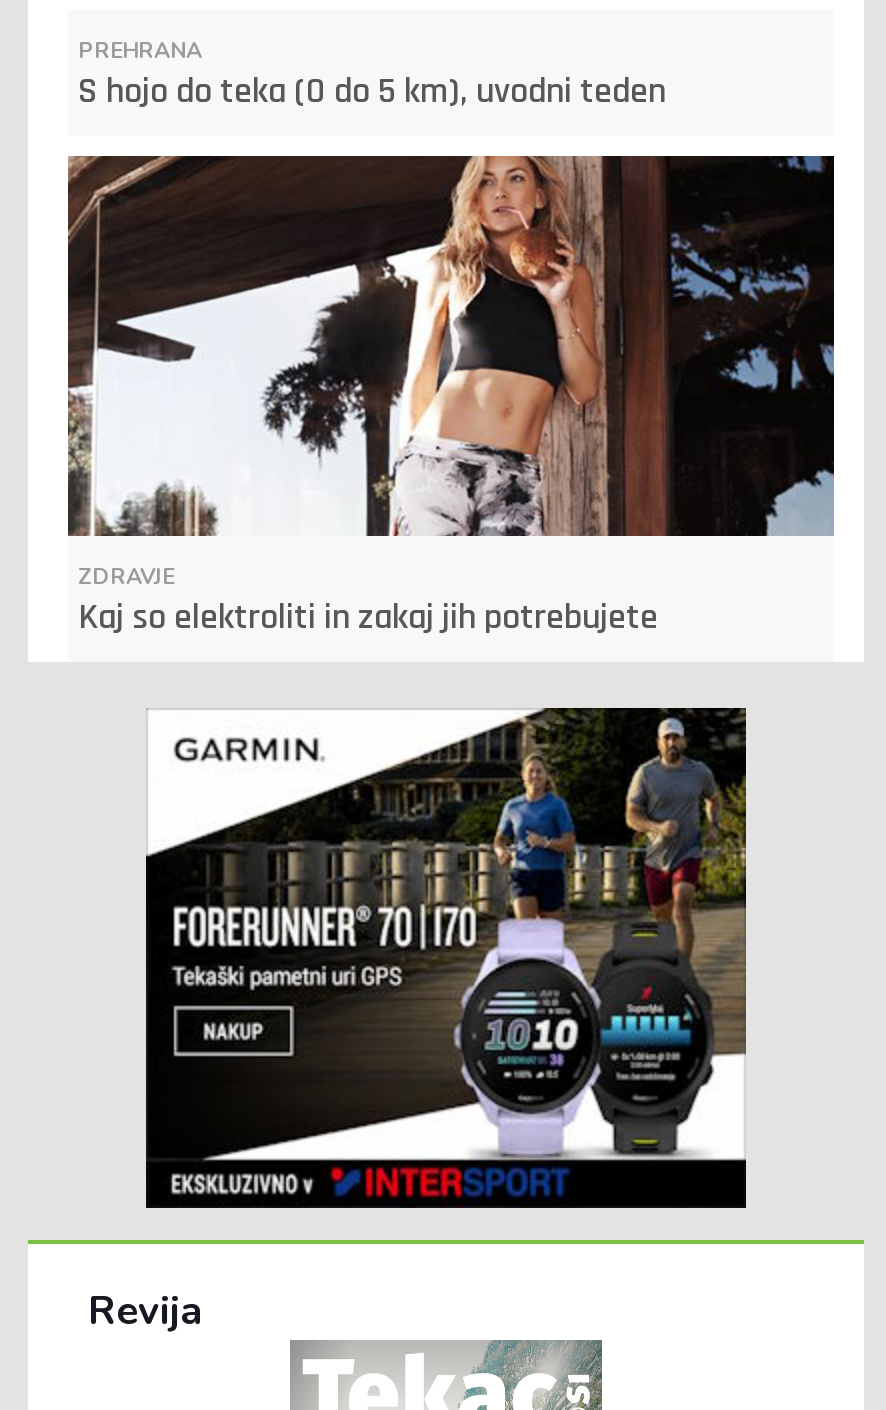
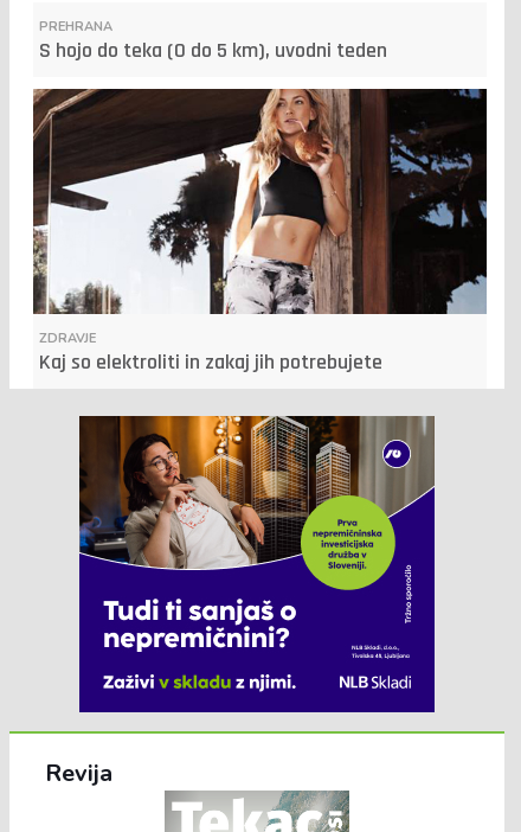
- [image]
+ [image]
